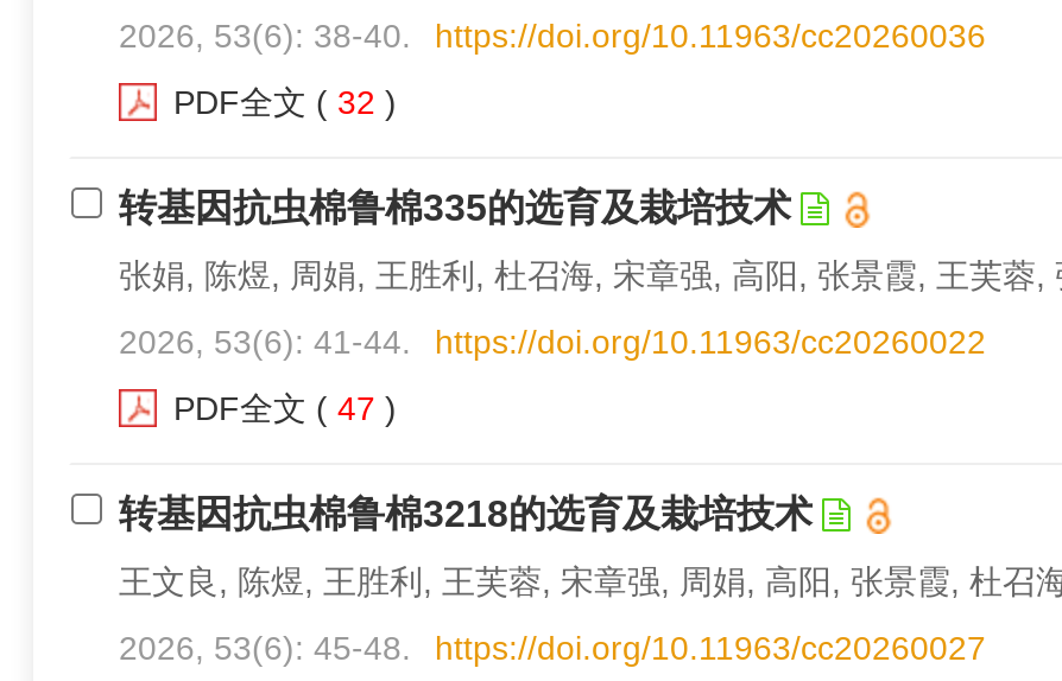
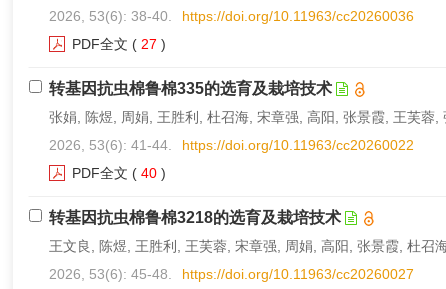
- PDF全文 ( 32)
+ PDF全文 ( 27)

- PDF全文 ( 47)
+ PDF全文 ( 40)
